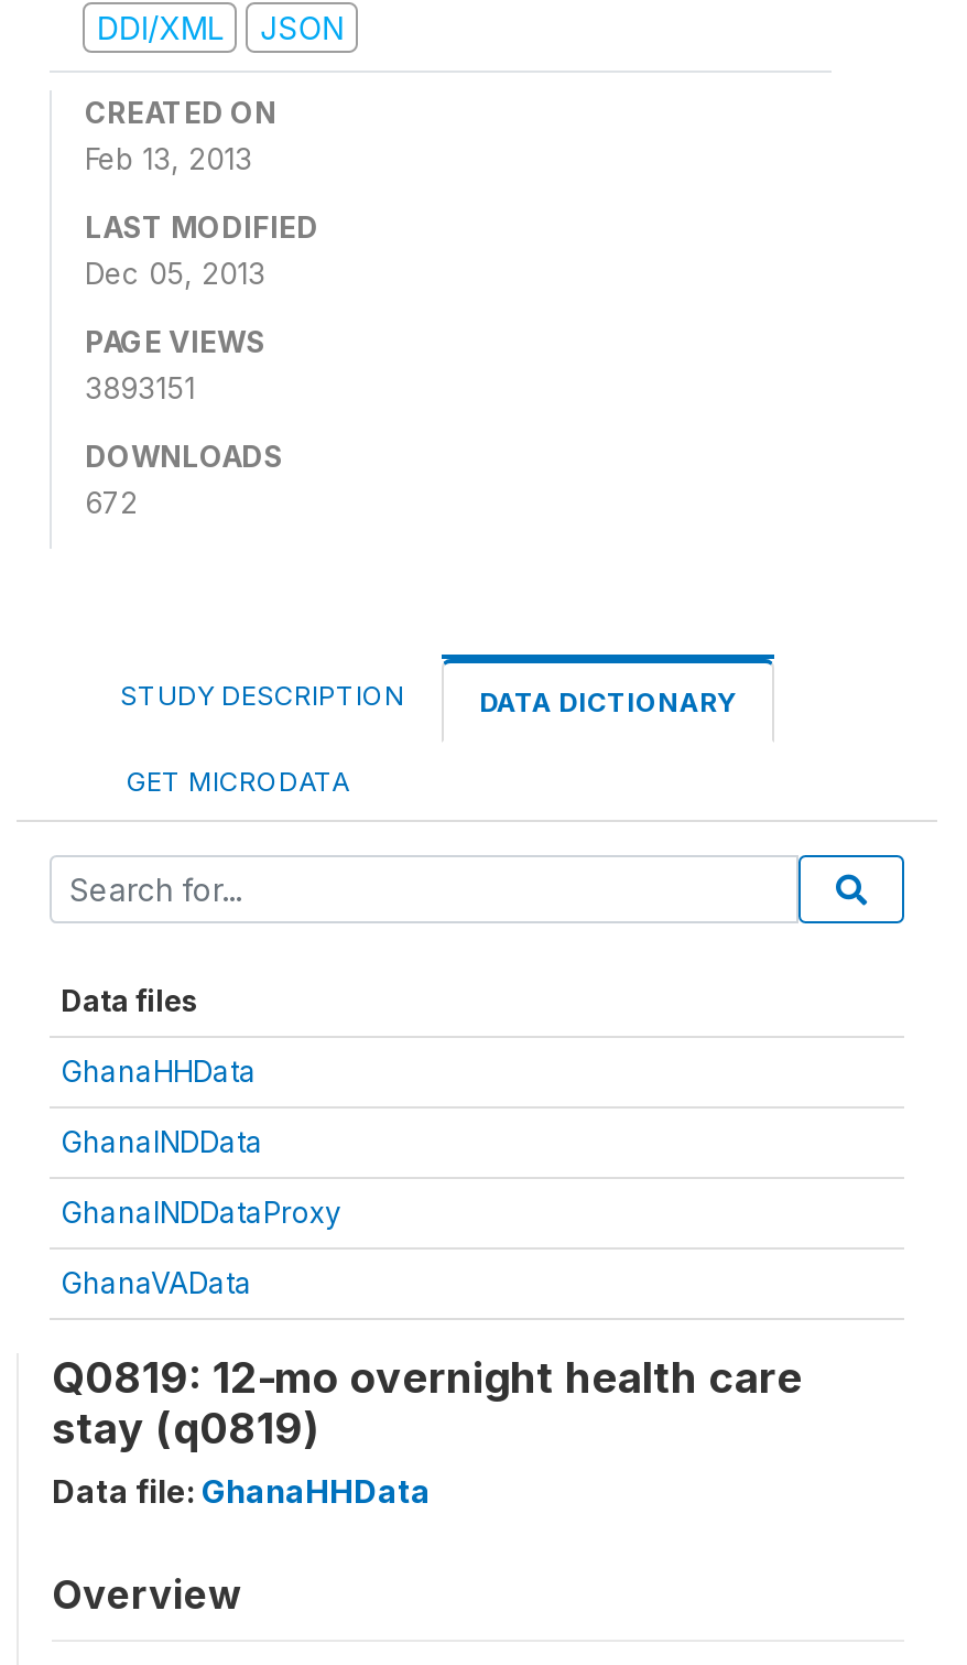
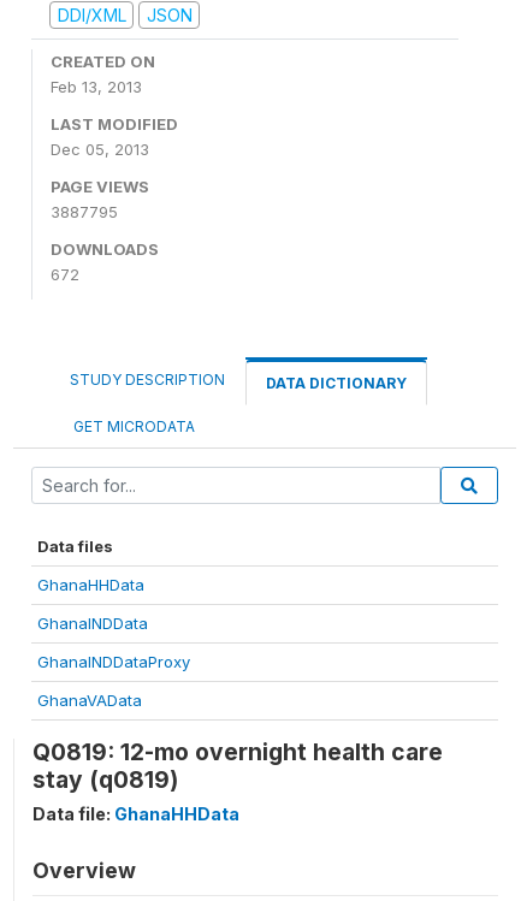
- 3893151
+ 3887795
